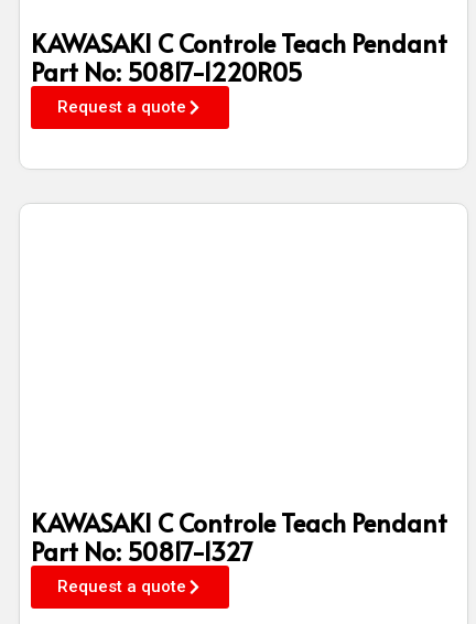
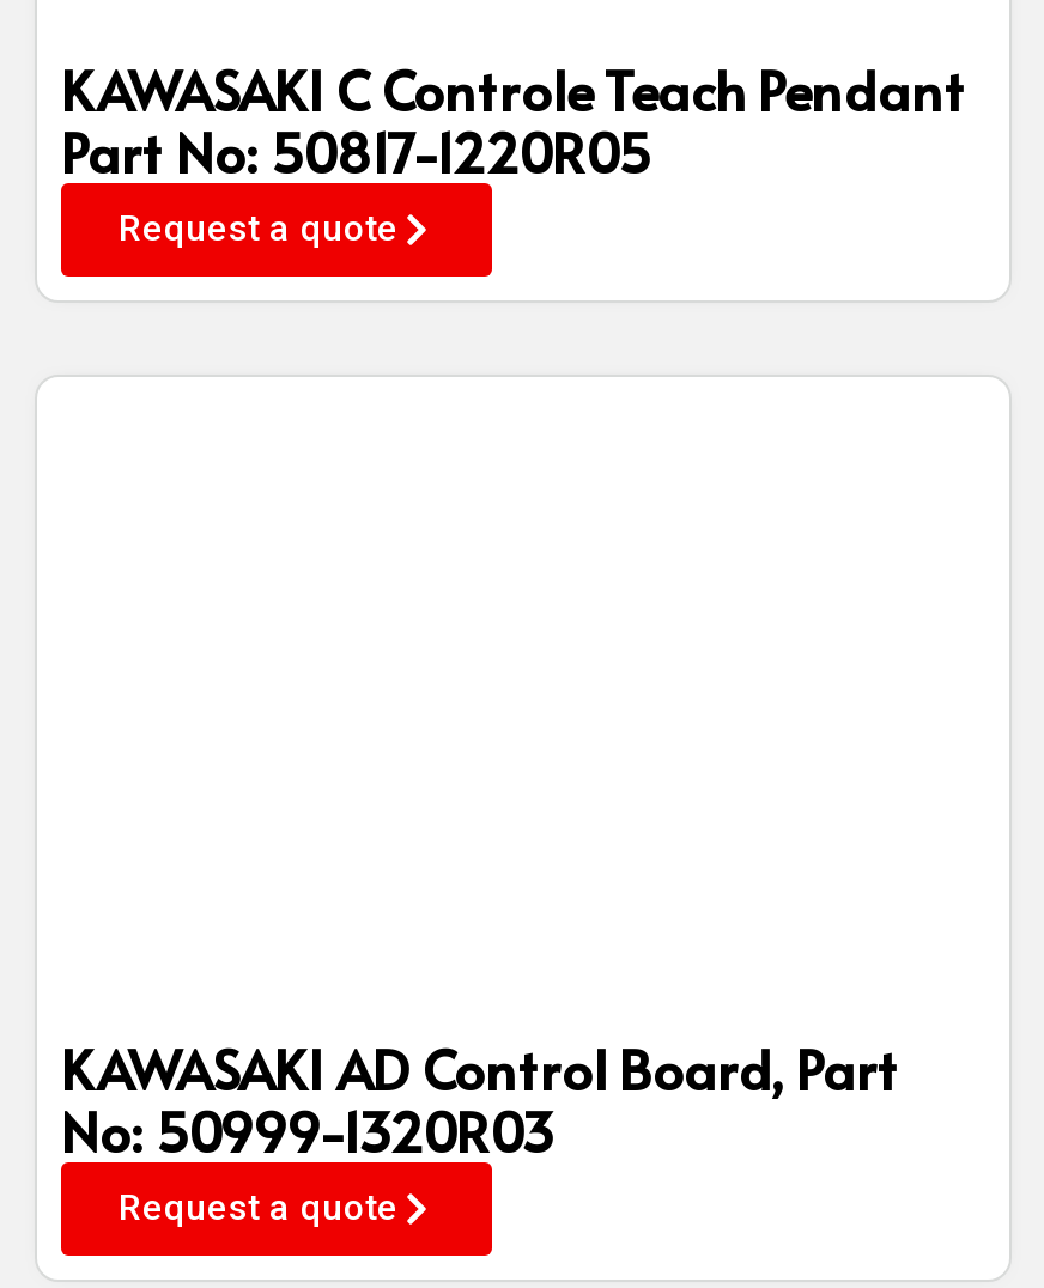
- KAWASAKI C Controle Teach Pendant
- Part No: 50817-1327
+ KAWASAKI AD Control Board, Part
+ No: 50999-1320R03
